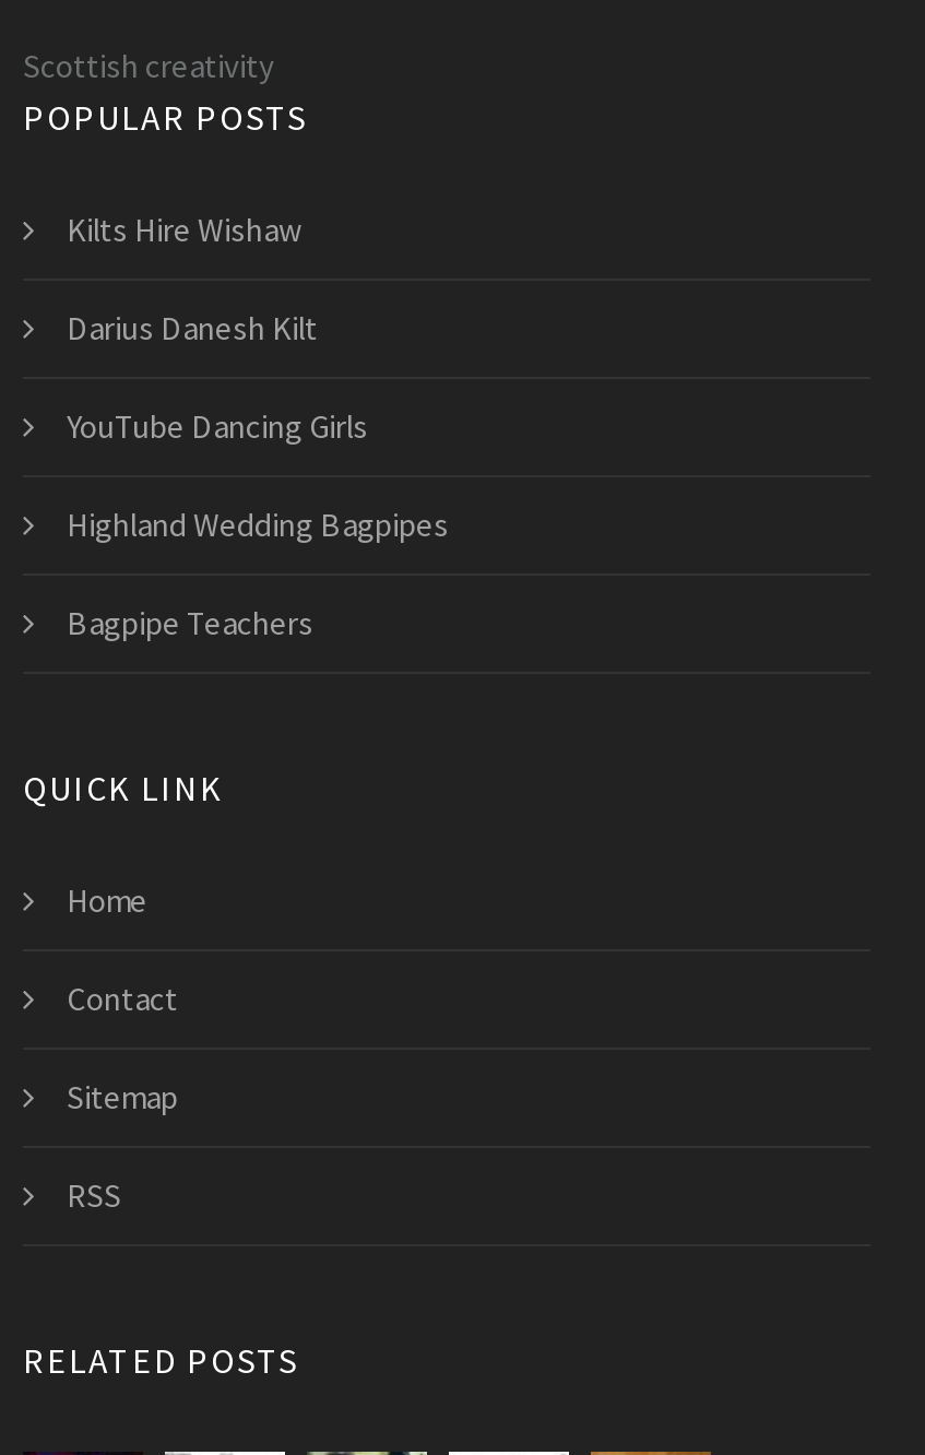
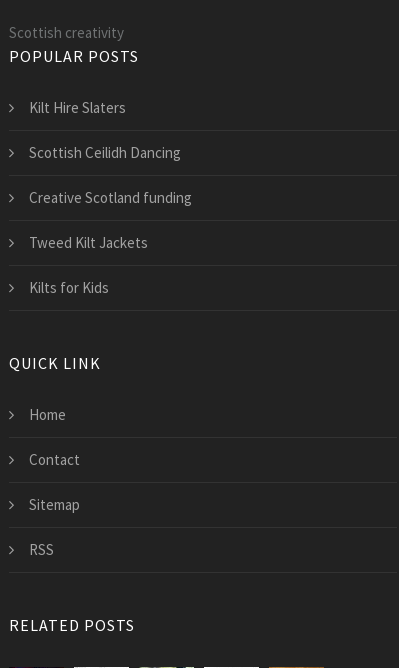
- Kilts Hire Wishaw
+ Kilt Hire Slaters

- Darius Danesh Kilt
+ Scottish Ceilidh Dancing

- YouTube Dancing Girls
+ Creative Scotland funding

- Highland Wedding Bagpipes
+ Tweed Kilt Jackets

- Bagpipe Teachers
+ Kilts for Kids
